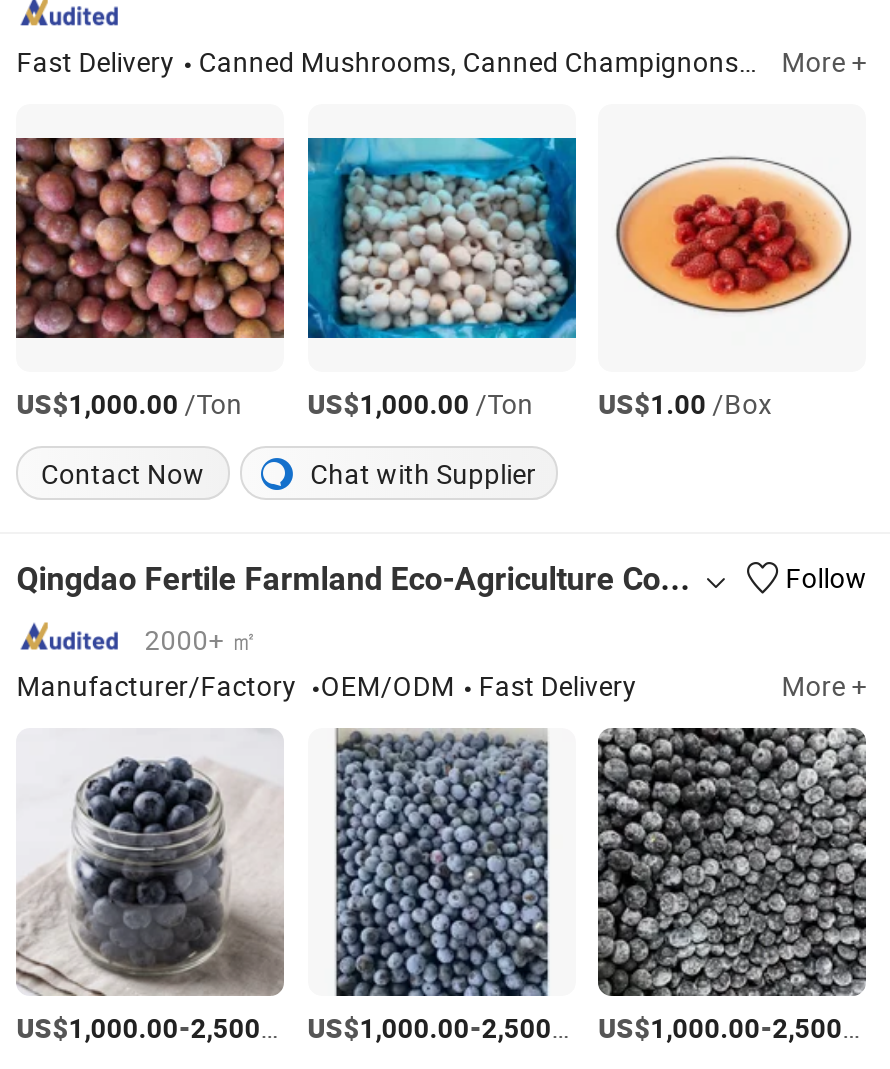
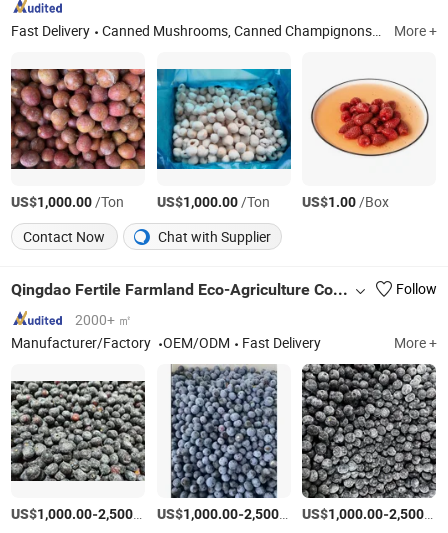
- [image]
+ [image]
